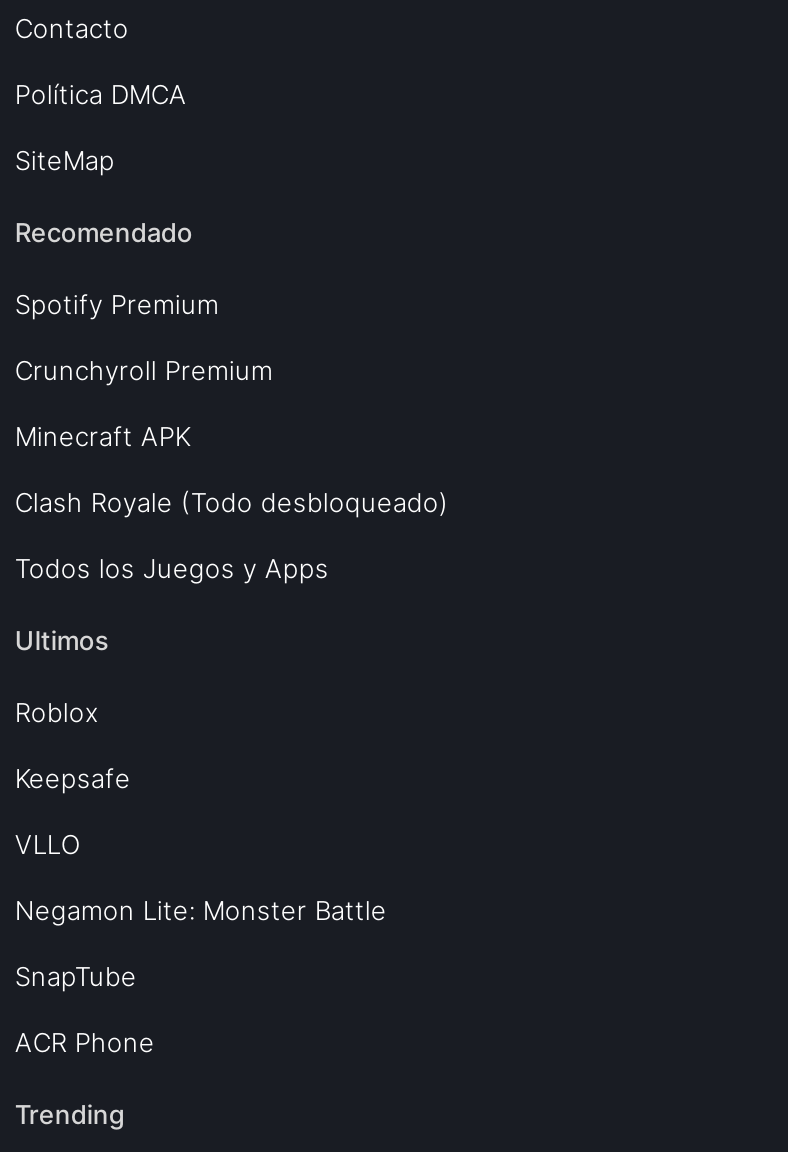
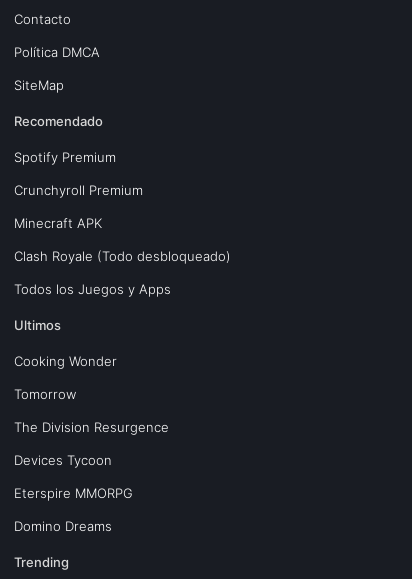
- Roblox
+ Cooking Wonder

- Keepsafe
+ Tomorrow

- VLLO
+ The Division Resurgence

- Negamon Lite: Monster Battle
+ Devices Tycoon

- SnapTube
+ Eterspire MMORPG

- ACR Phone
+ Domino Dreams
